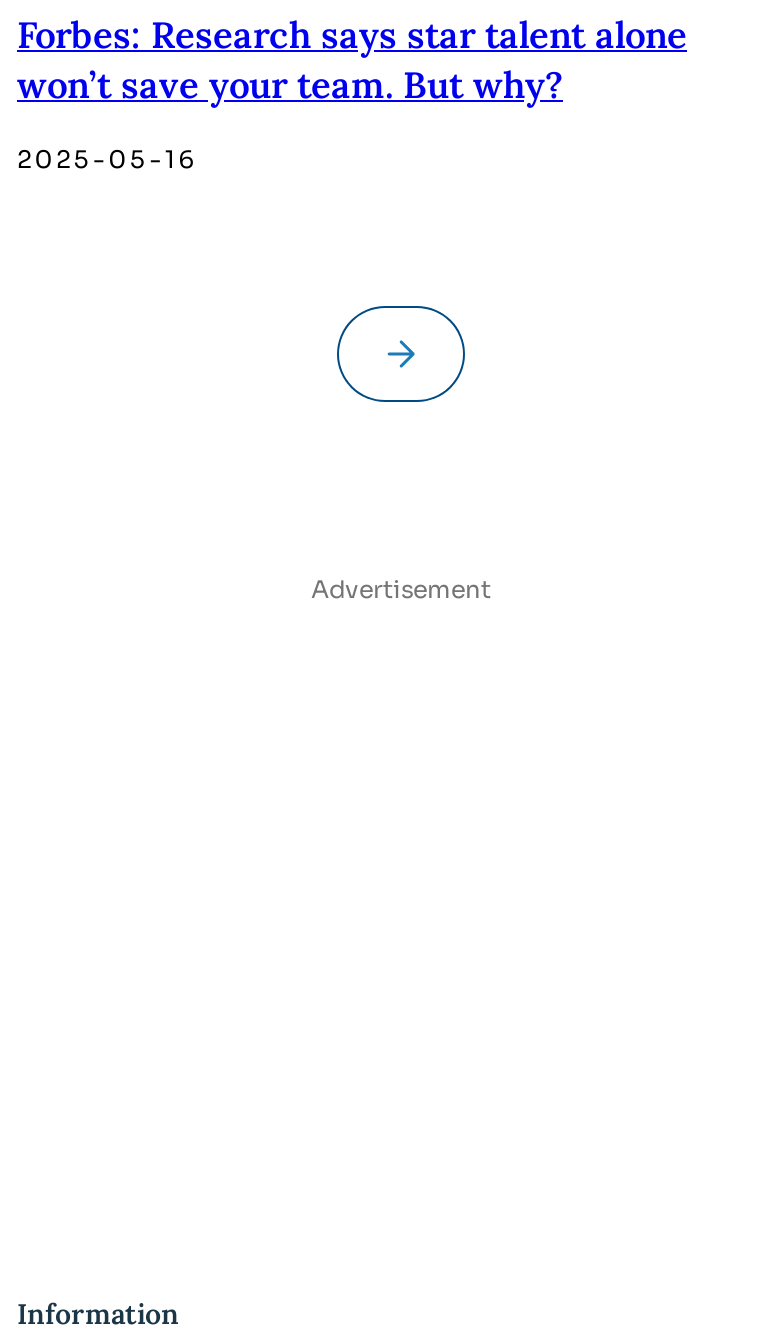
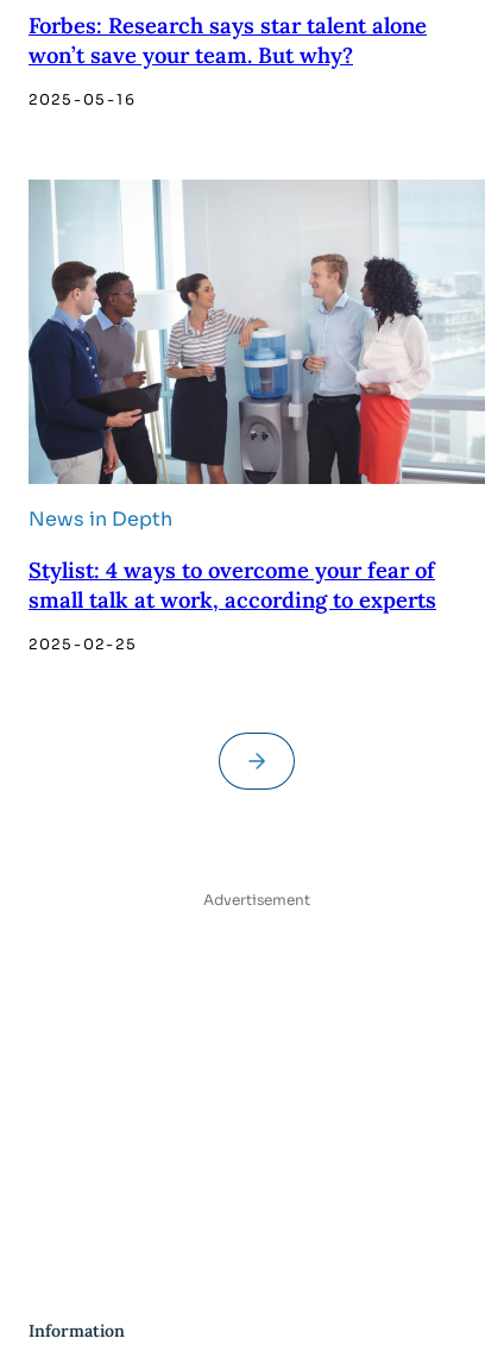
+ [image]
+ News in Depth
+ Stylist: 4 ways to overcome your fear of
+ small talk at work, according to experts
+ 2025-02-25
